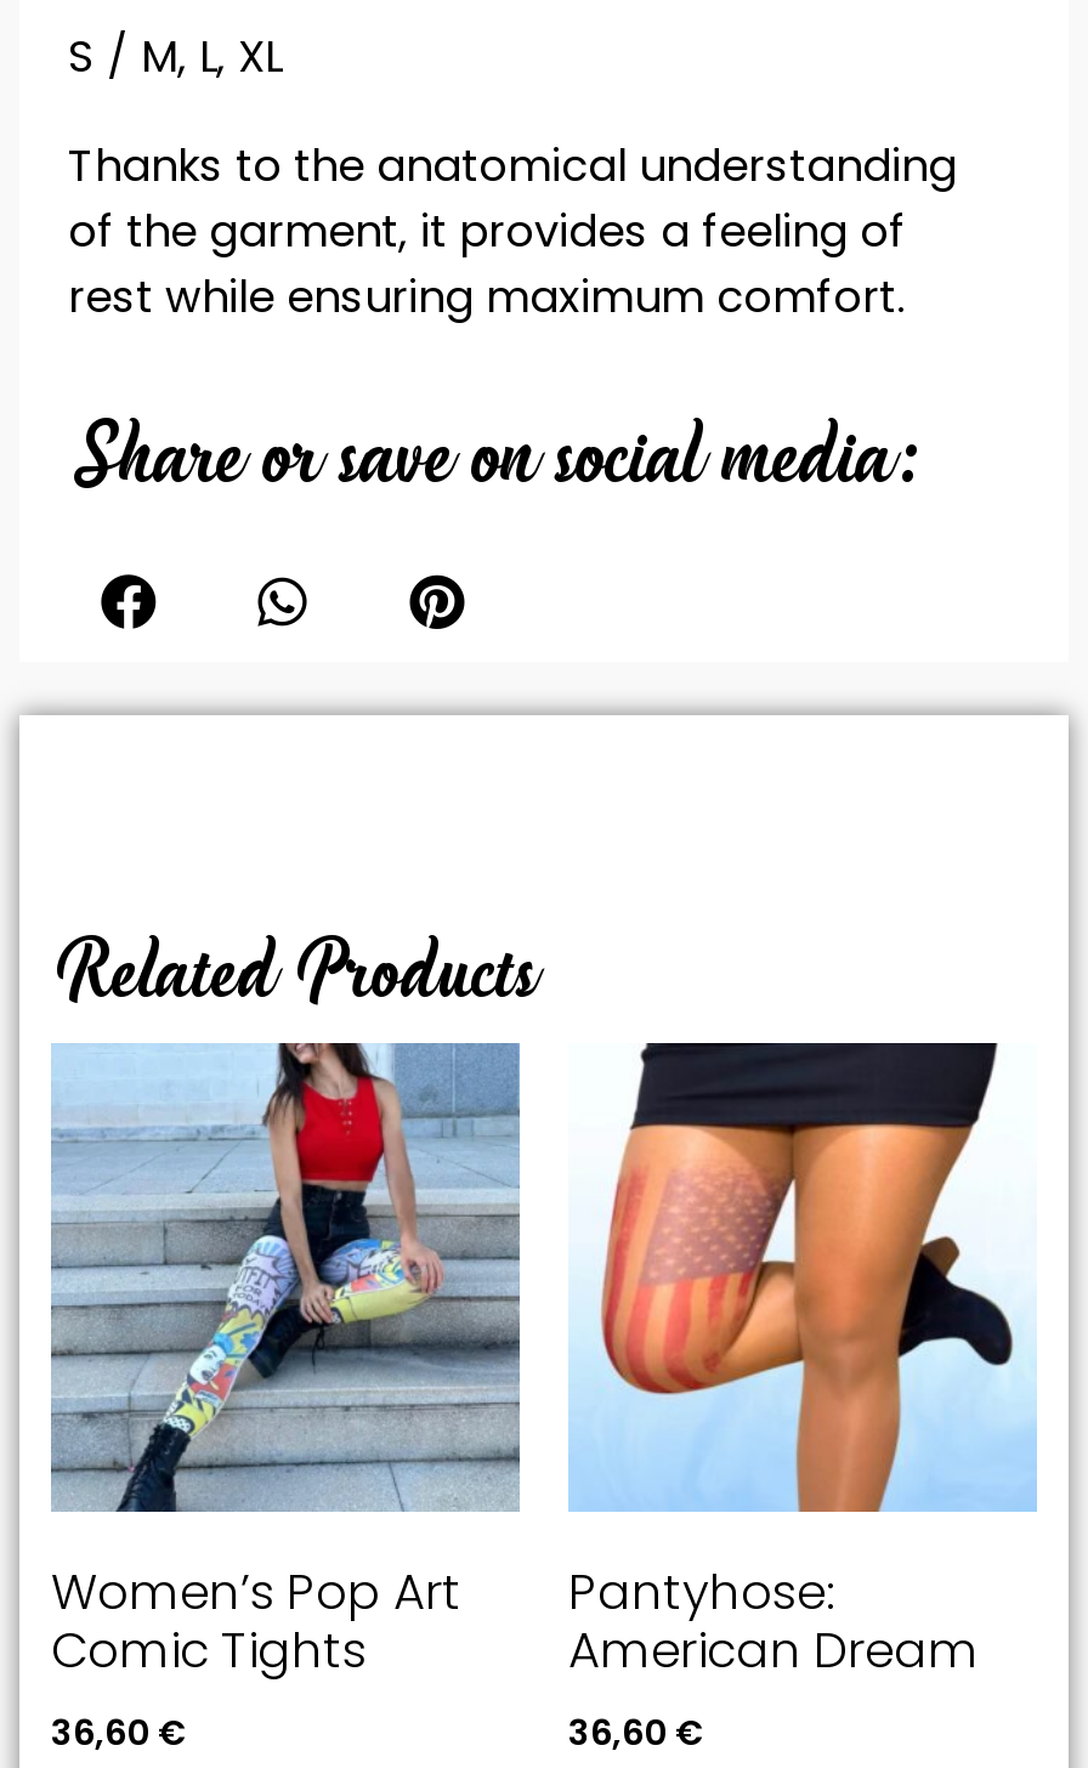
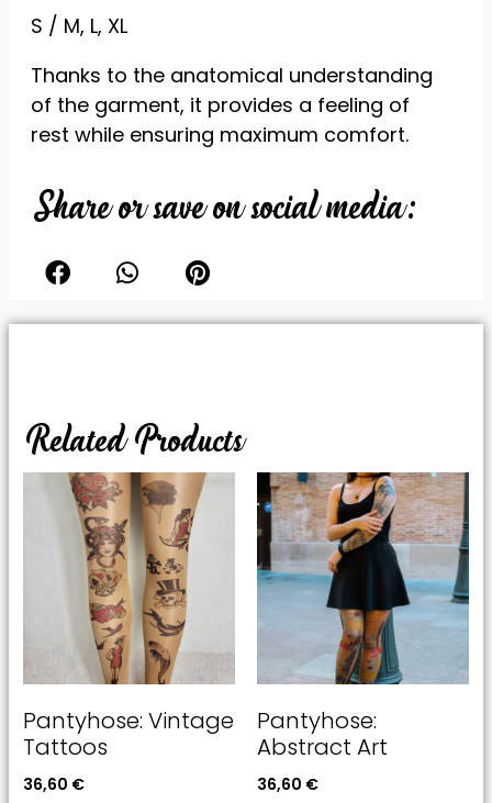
- [image]
- Women’s Pop Art
- Comic Tights
+ [image]
+ Pantyhose: Vintage
+ Tattoos

- [image]
+ [image]

- American Dream
+ Abstract Art
